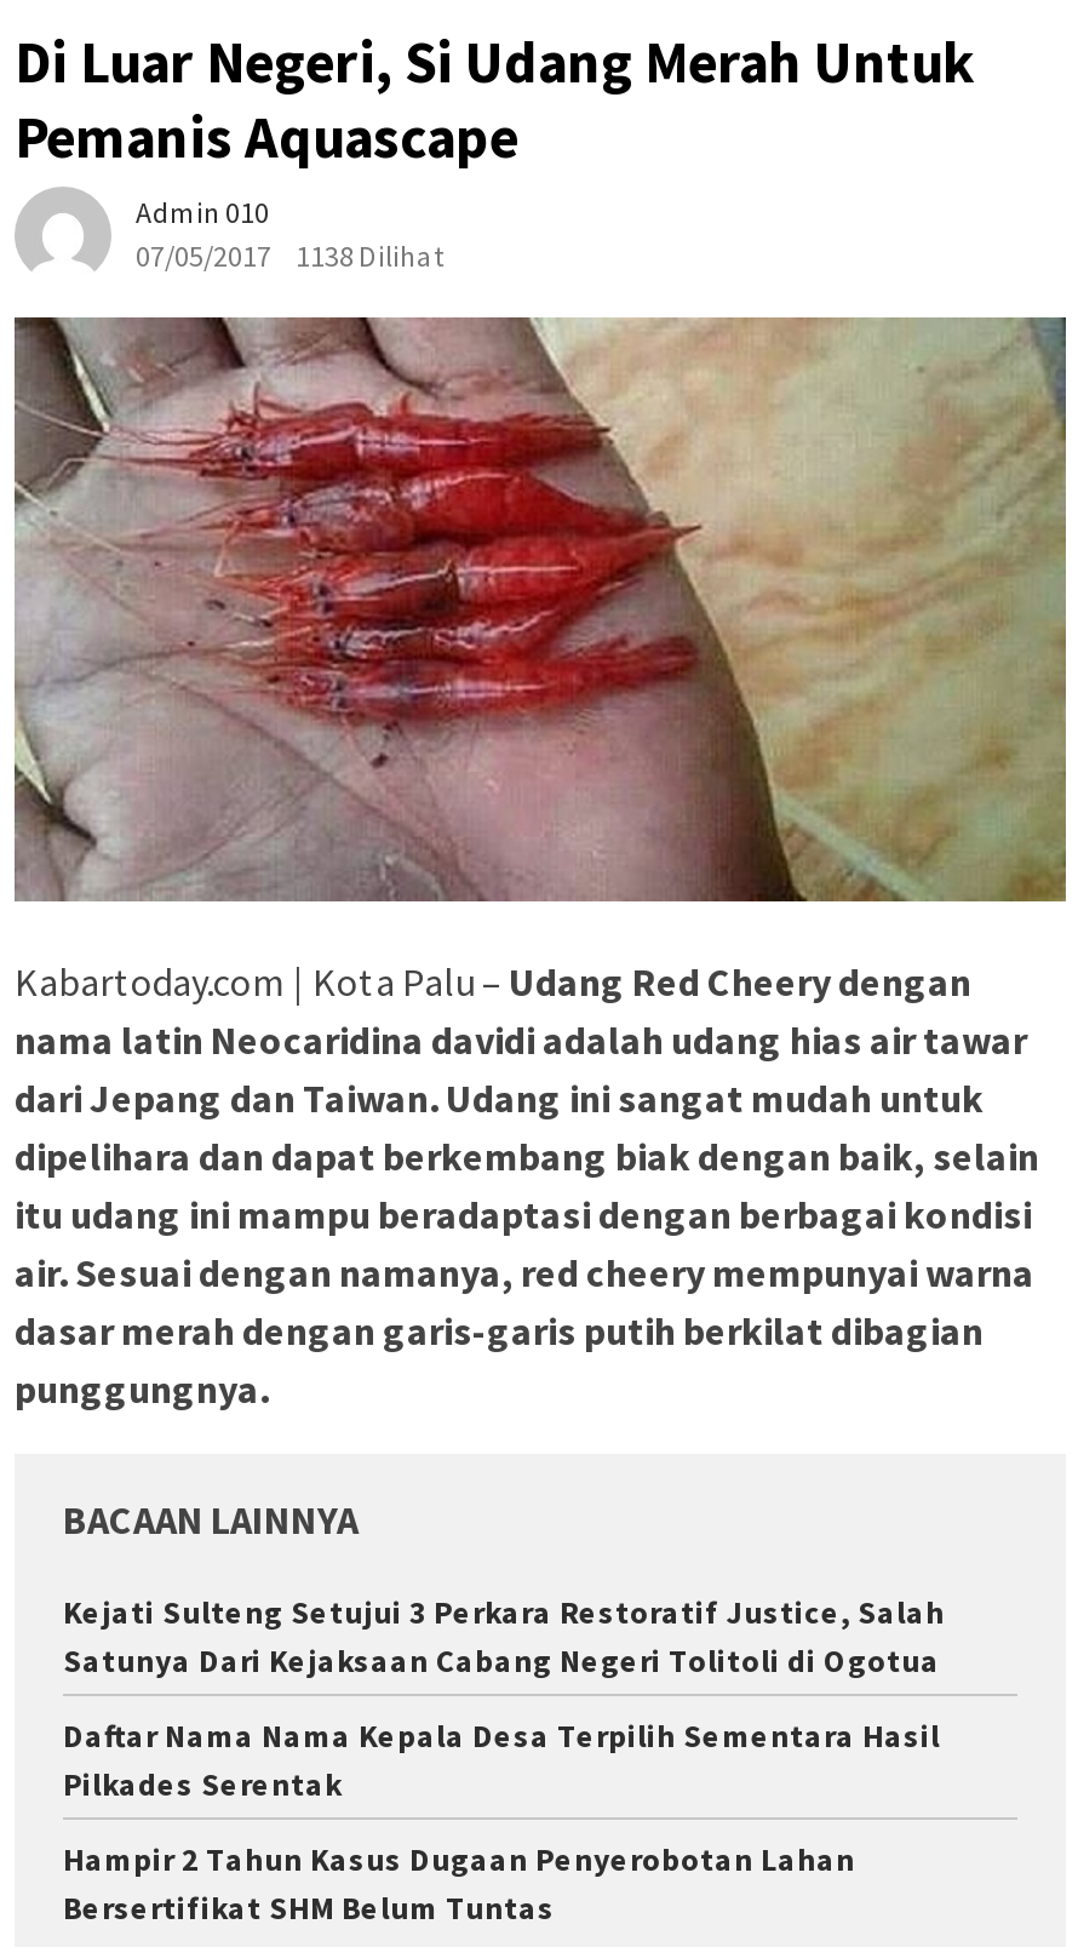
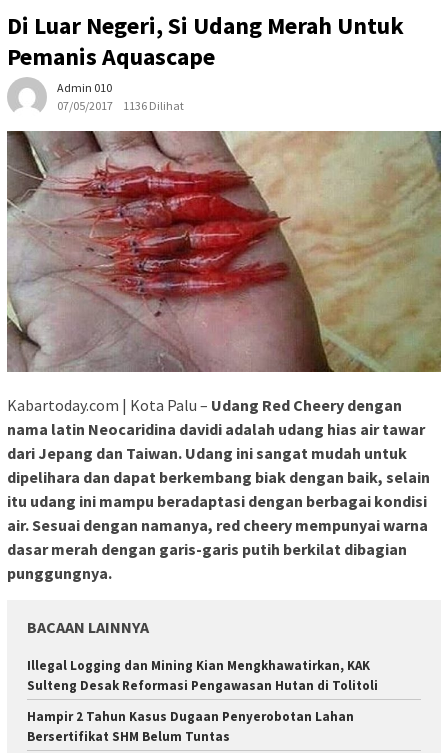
- 07/05/2017 1138 Dilihat
+ 07/05/2017 1136 Dilihat

- Kejati Sulteng Setujui 3 Perkara Restoratif Justice, Salah
- Satunya Dari Kejaksaan Cabang Negeri Tolitoli di Ogotua
- Daftar Nama Nama Kepala Desa Terpilih Sementara Hasil
- Pilkades Serentak
+ Illegal Logging dan Mining Kian Mengkhawatirkan, KAK
+ Sulteng Desak Reformasi Pengawasan Hutan di Tolitoli
